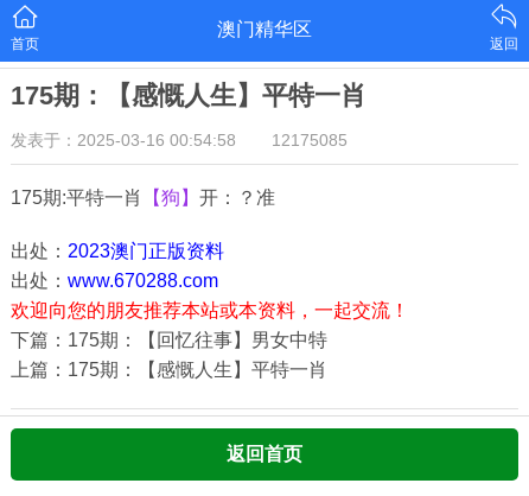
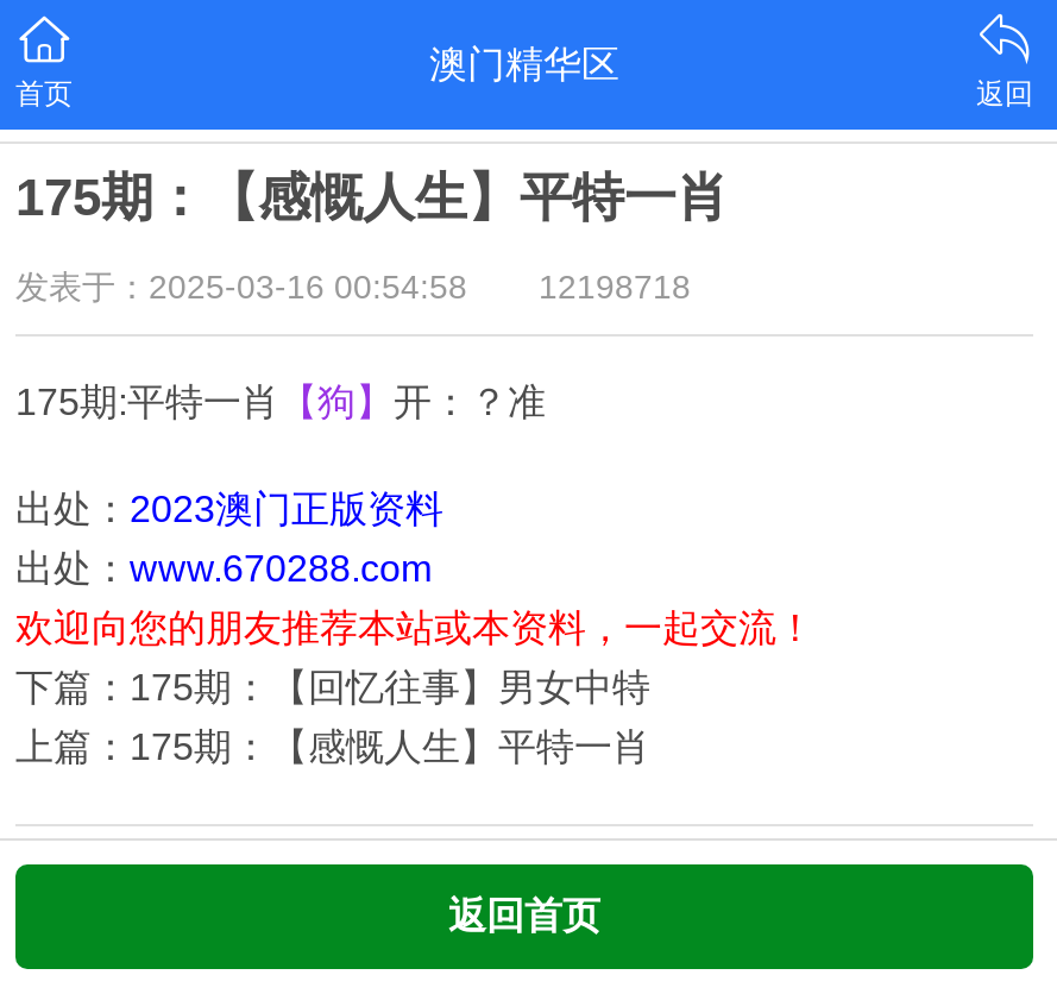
- 发表于：2025-03-16 00:54:58 12175085
+ 发表于：2025-03-16 00:54:58 12198718
